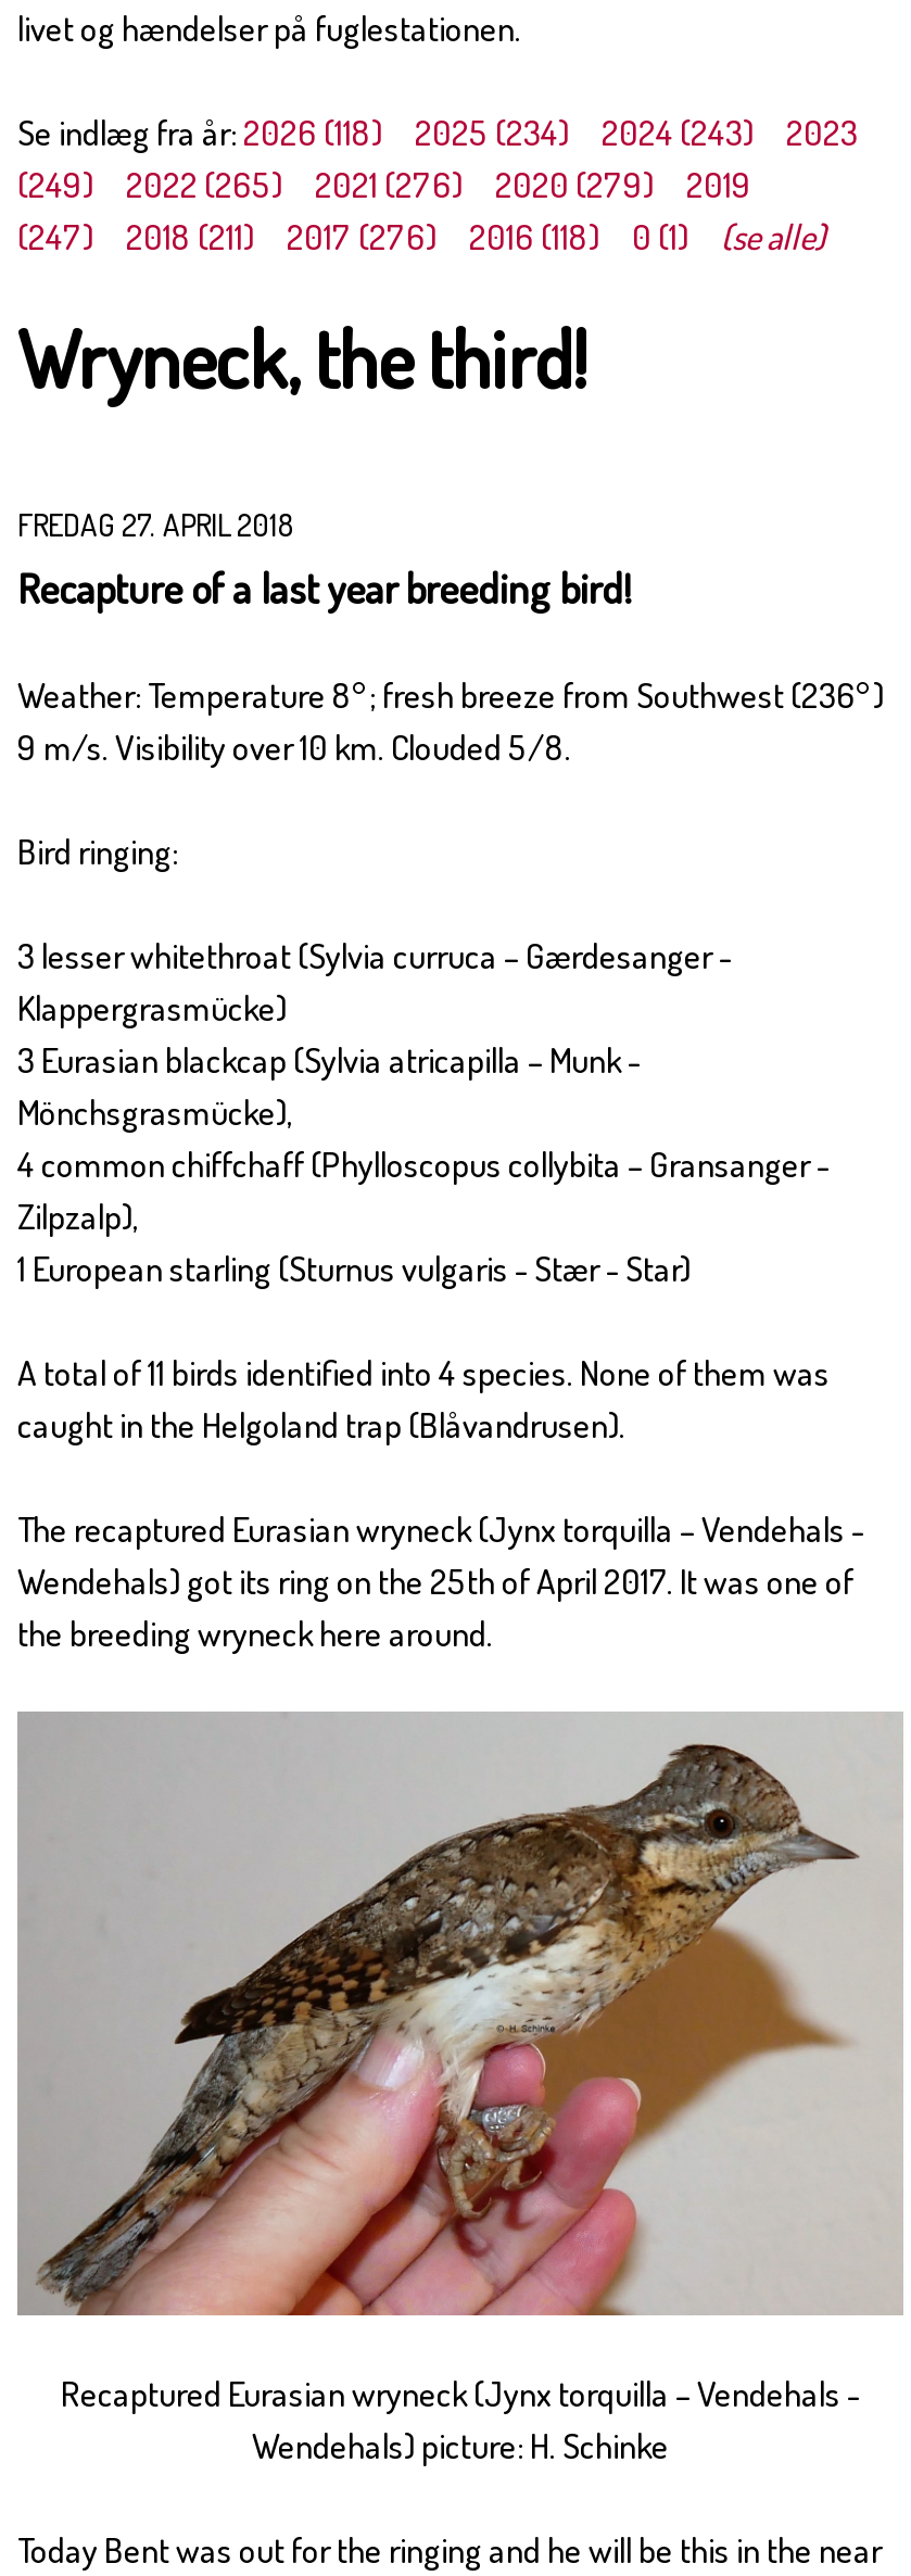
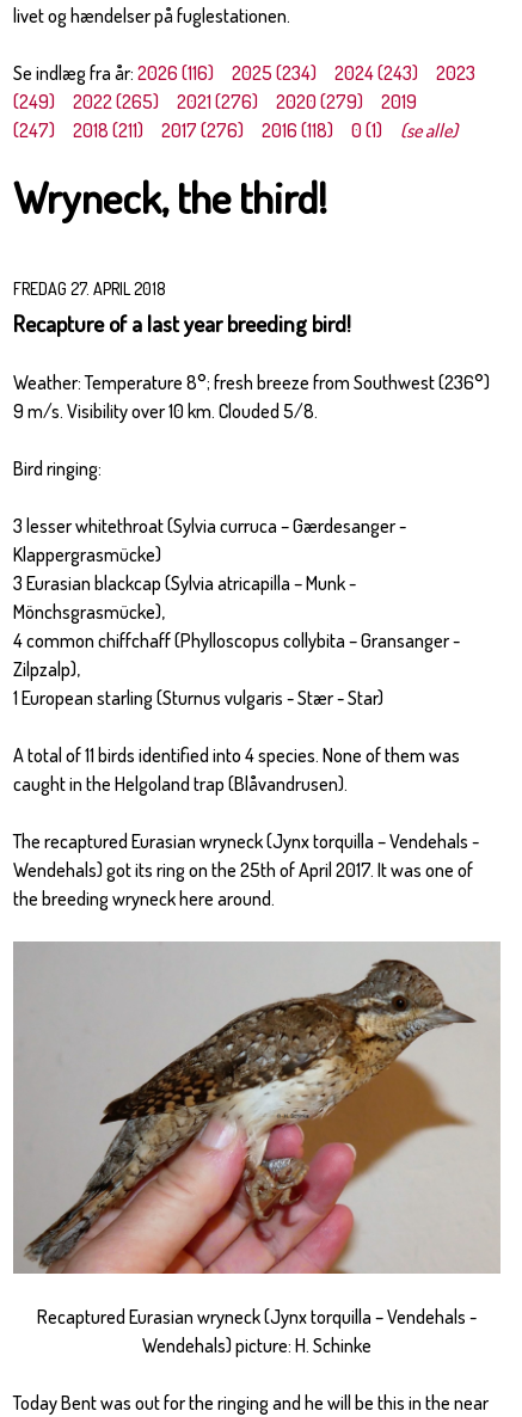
- Se indlæg fra år: 2026 (118)
+ Se indlæg fra år: 2026 (116)
